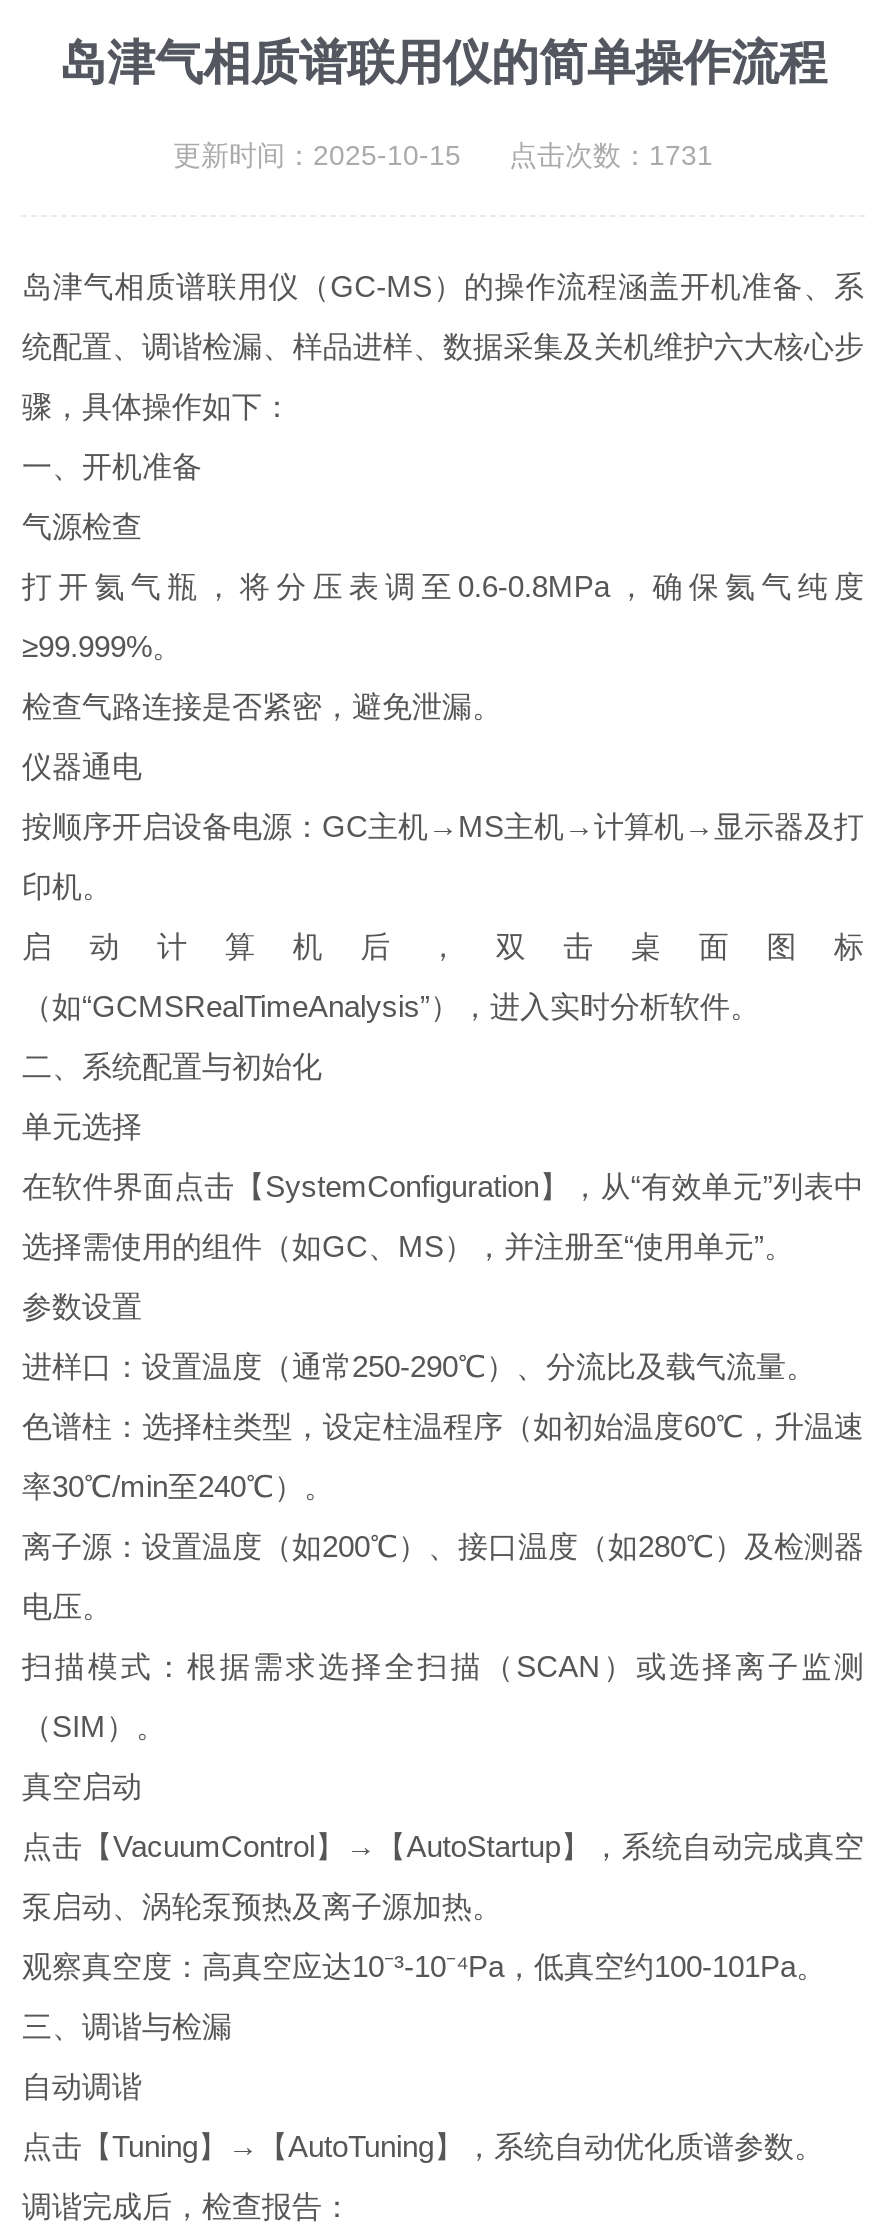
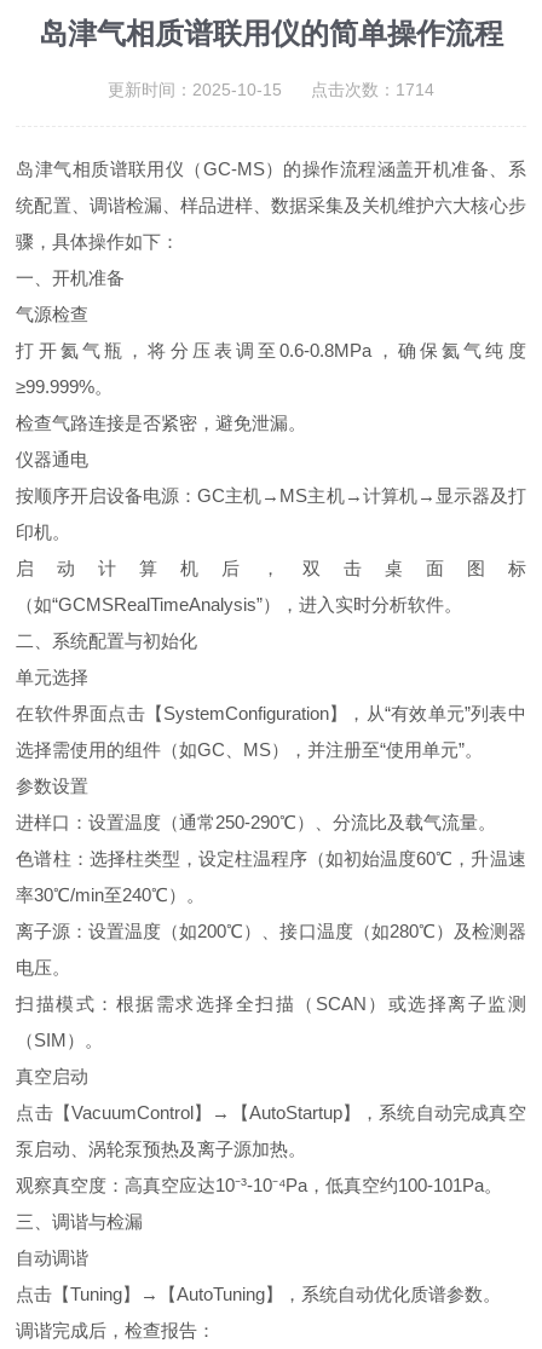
- 更新时间：2025-10-15 点击次数：1731
+ 更新时间：2025-10-15 点击次数：1714
